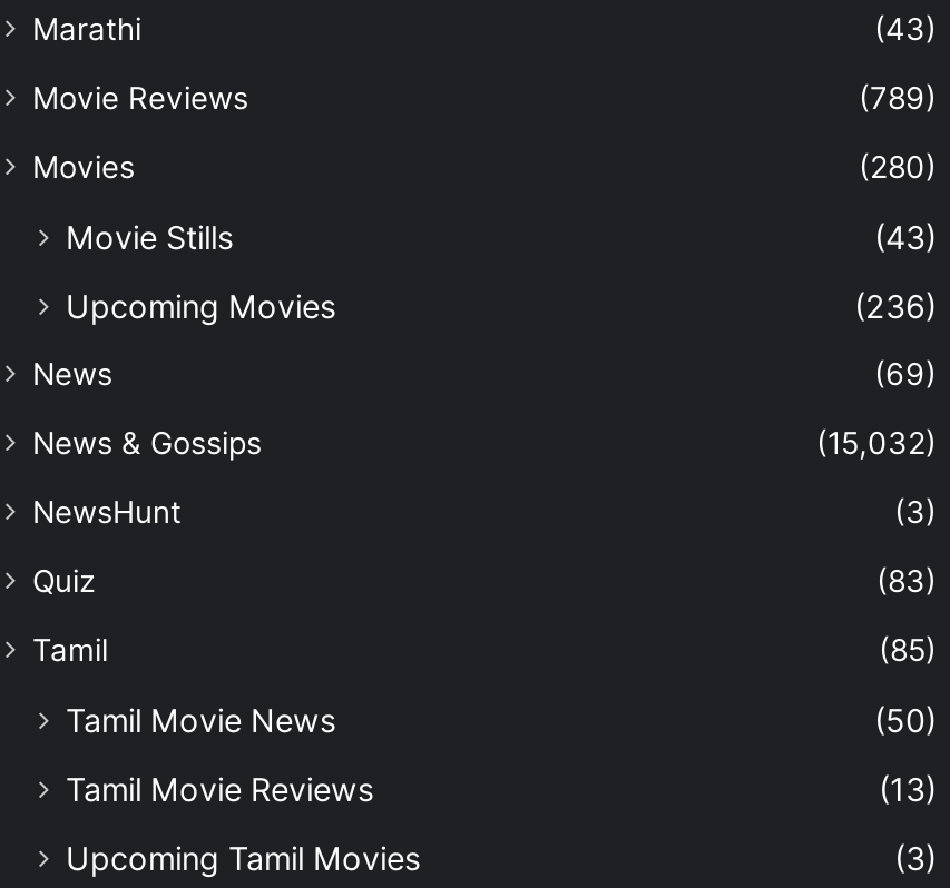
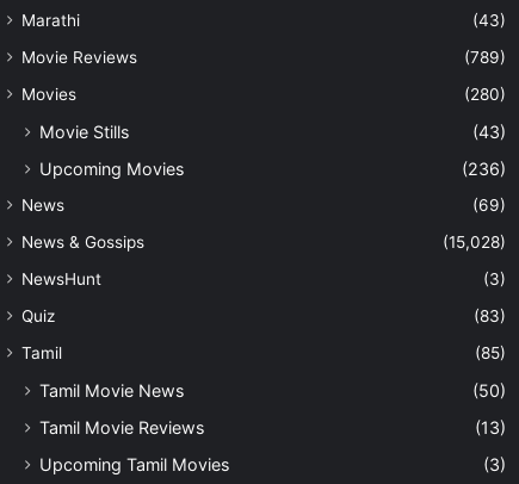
- (15,032)
+ (15,028)
